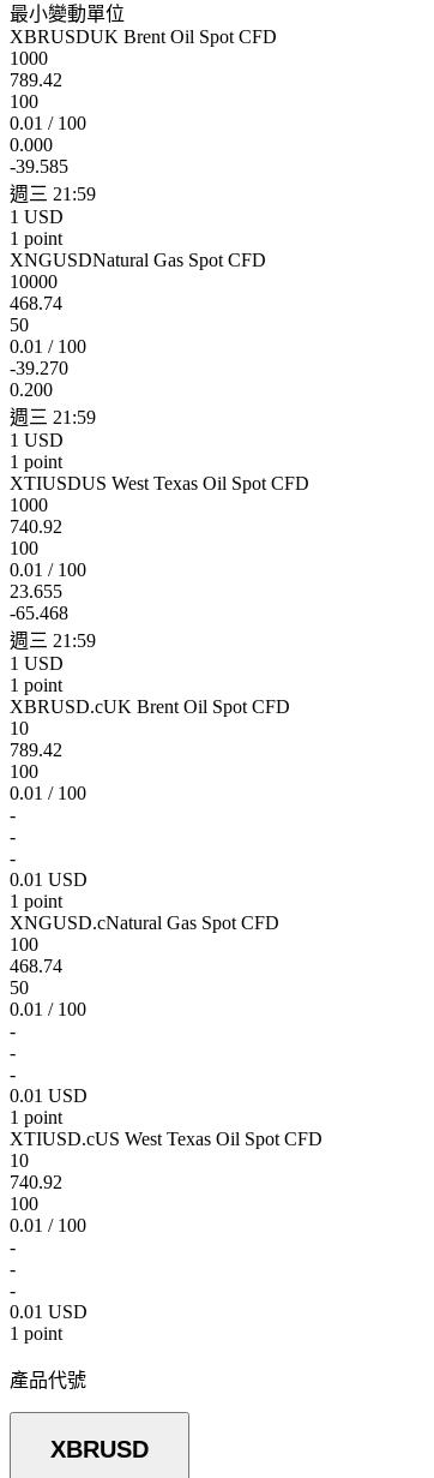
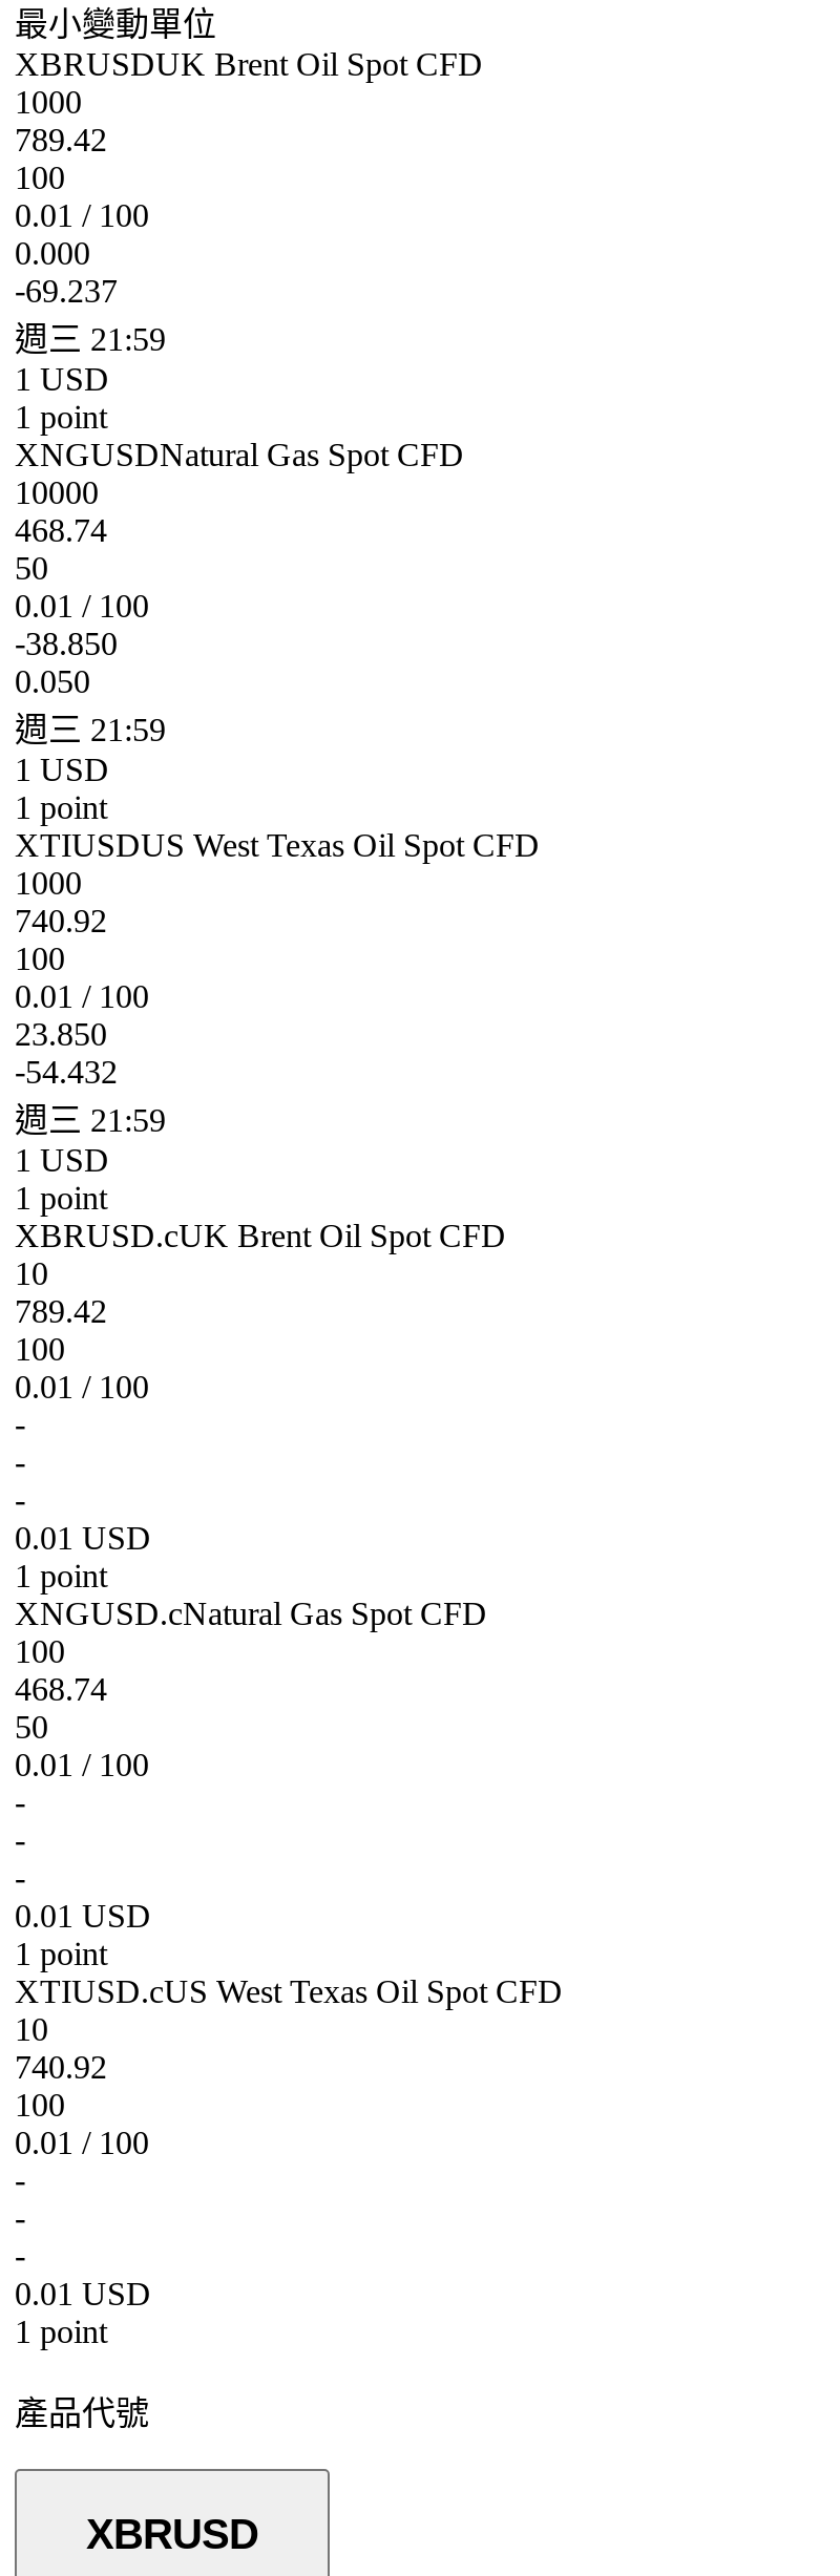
- -39.585
+ -69.237

- -39.270
+ -38.850

- 0.200
+ 0.050

- 23.655
+ 23.850

- -65.468
+ -54.432
